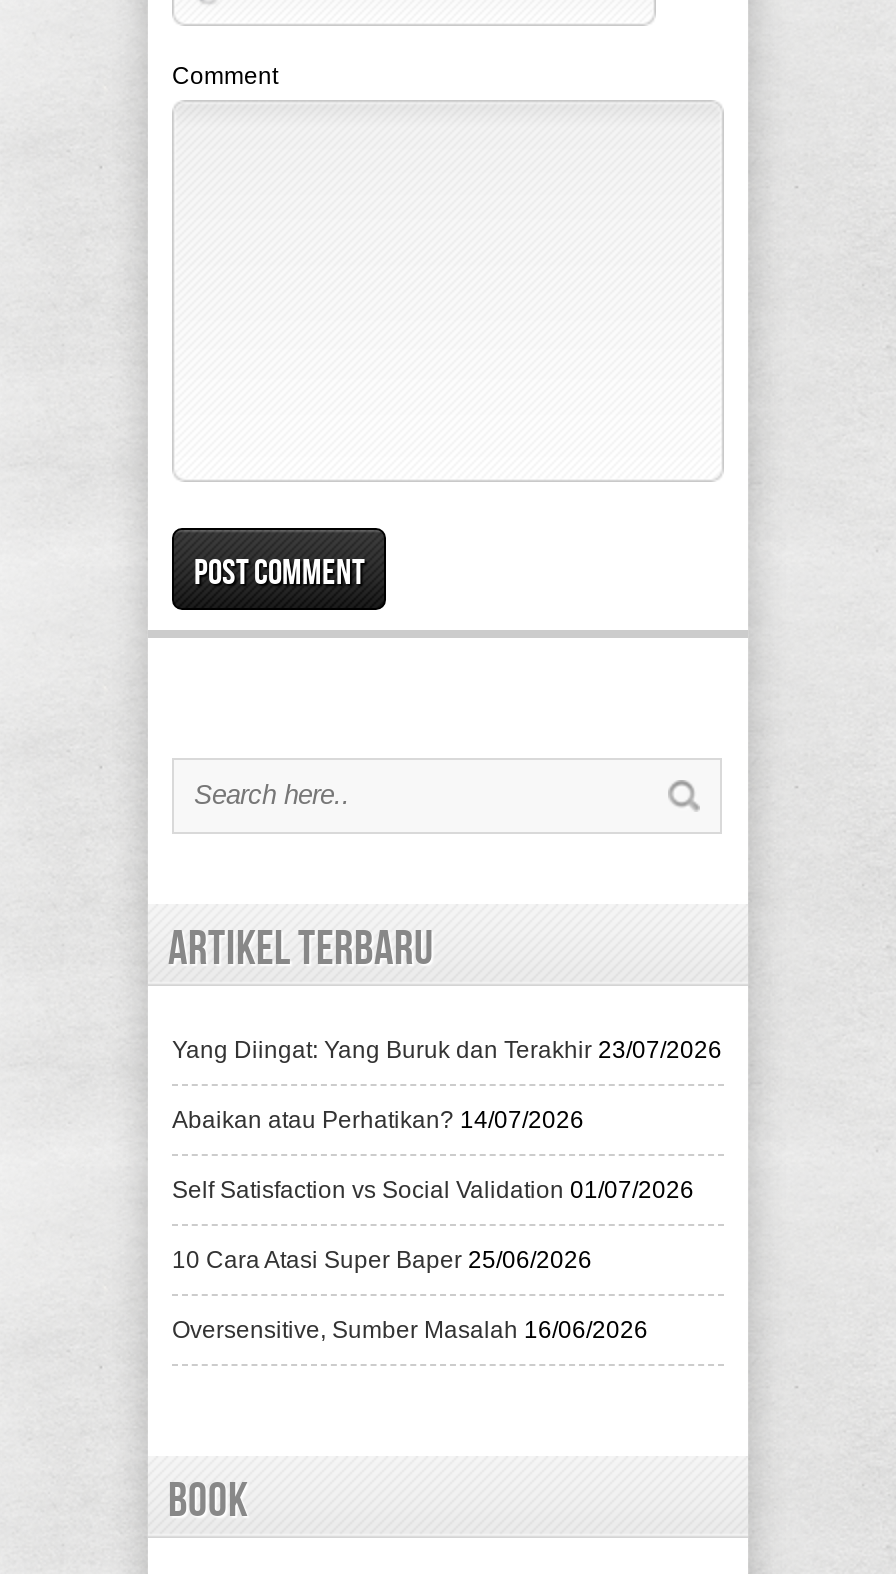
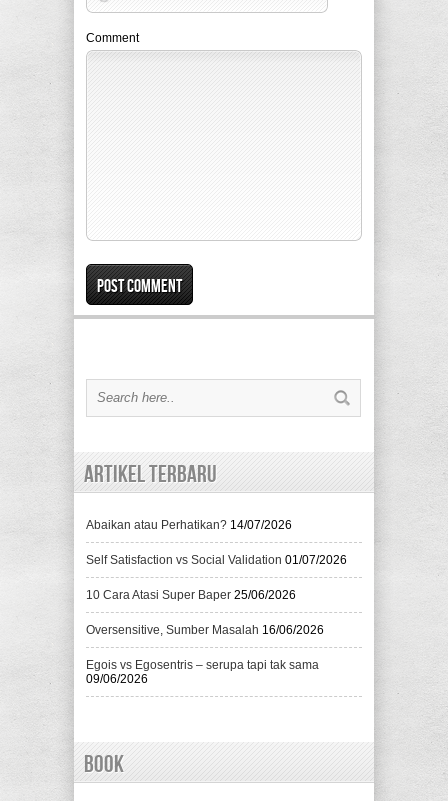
- Yang Diingat: Yang Buruk dan Terakhir 23/07/2026

moved up: Abaikan atau Perhatikan? 14/07/2026 | Self Satisfaction vs Social Validation 01/07/2026 | 10 Cara Atasi Super Baper 25/06/2026 | Oversensitive, Sumber Masalah 16/06/2026

+ Egois vs Egosentris – serupa tapi tak sama
+ 09/06/2026
